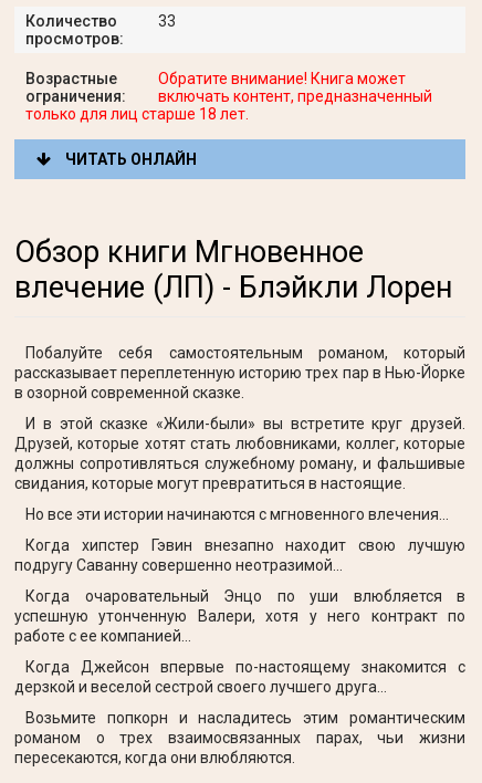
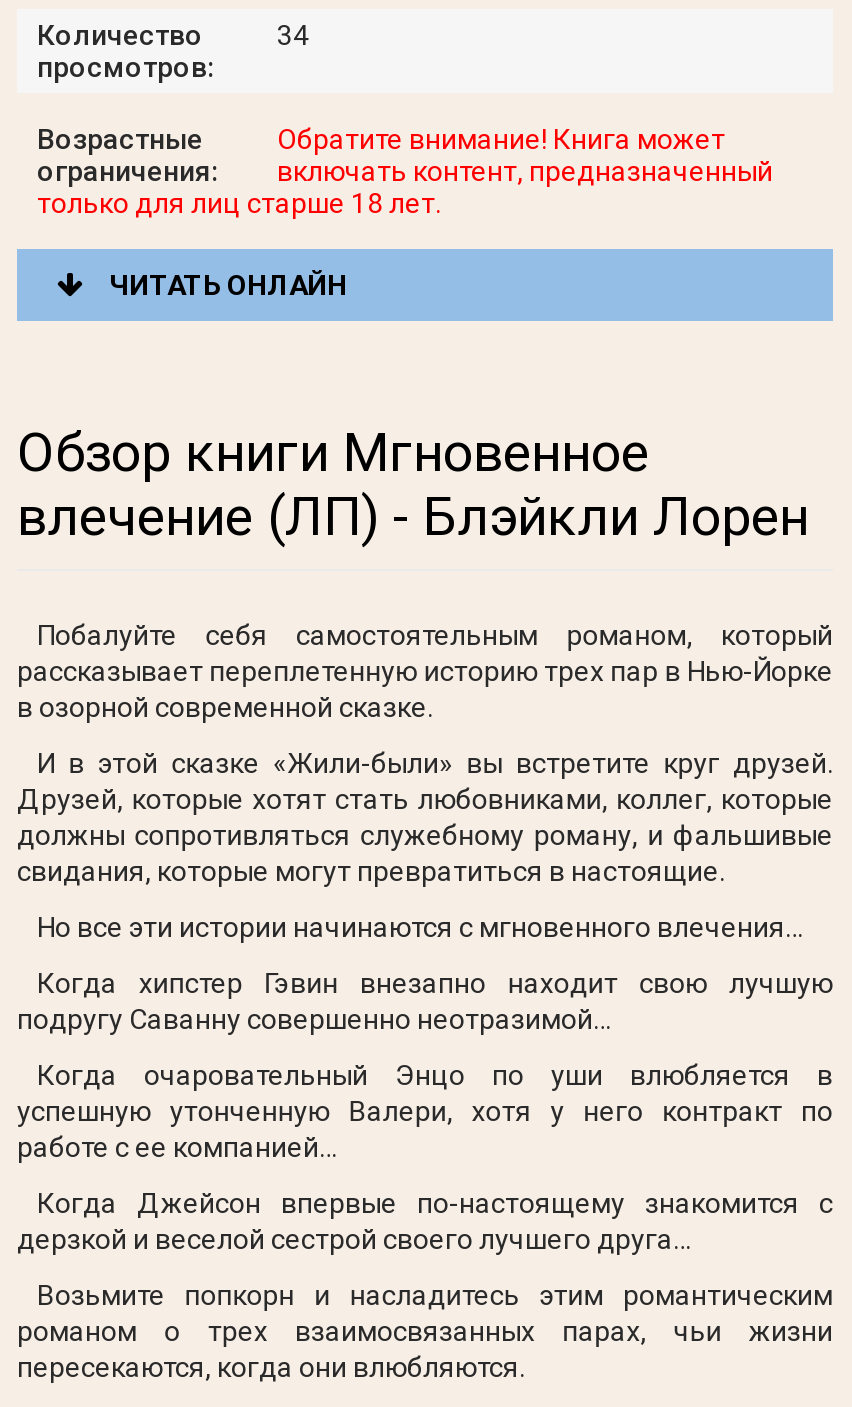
- 33
+ 34
